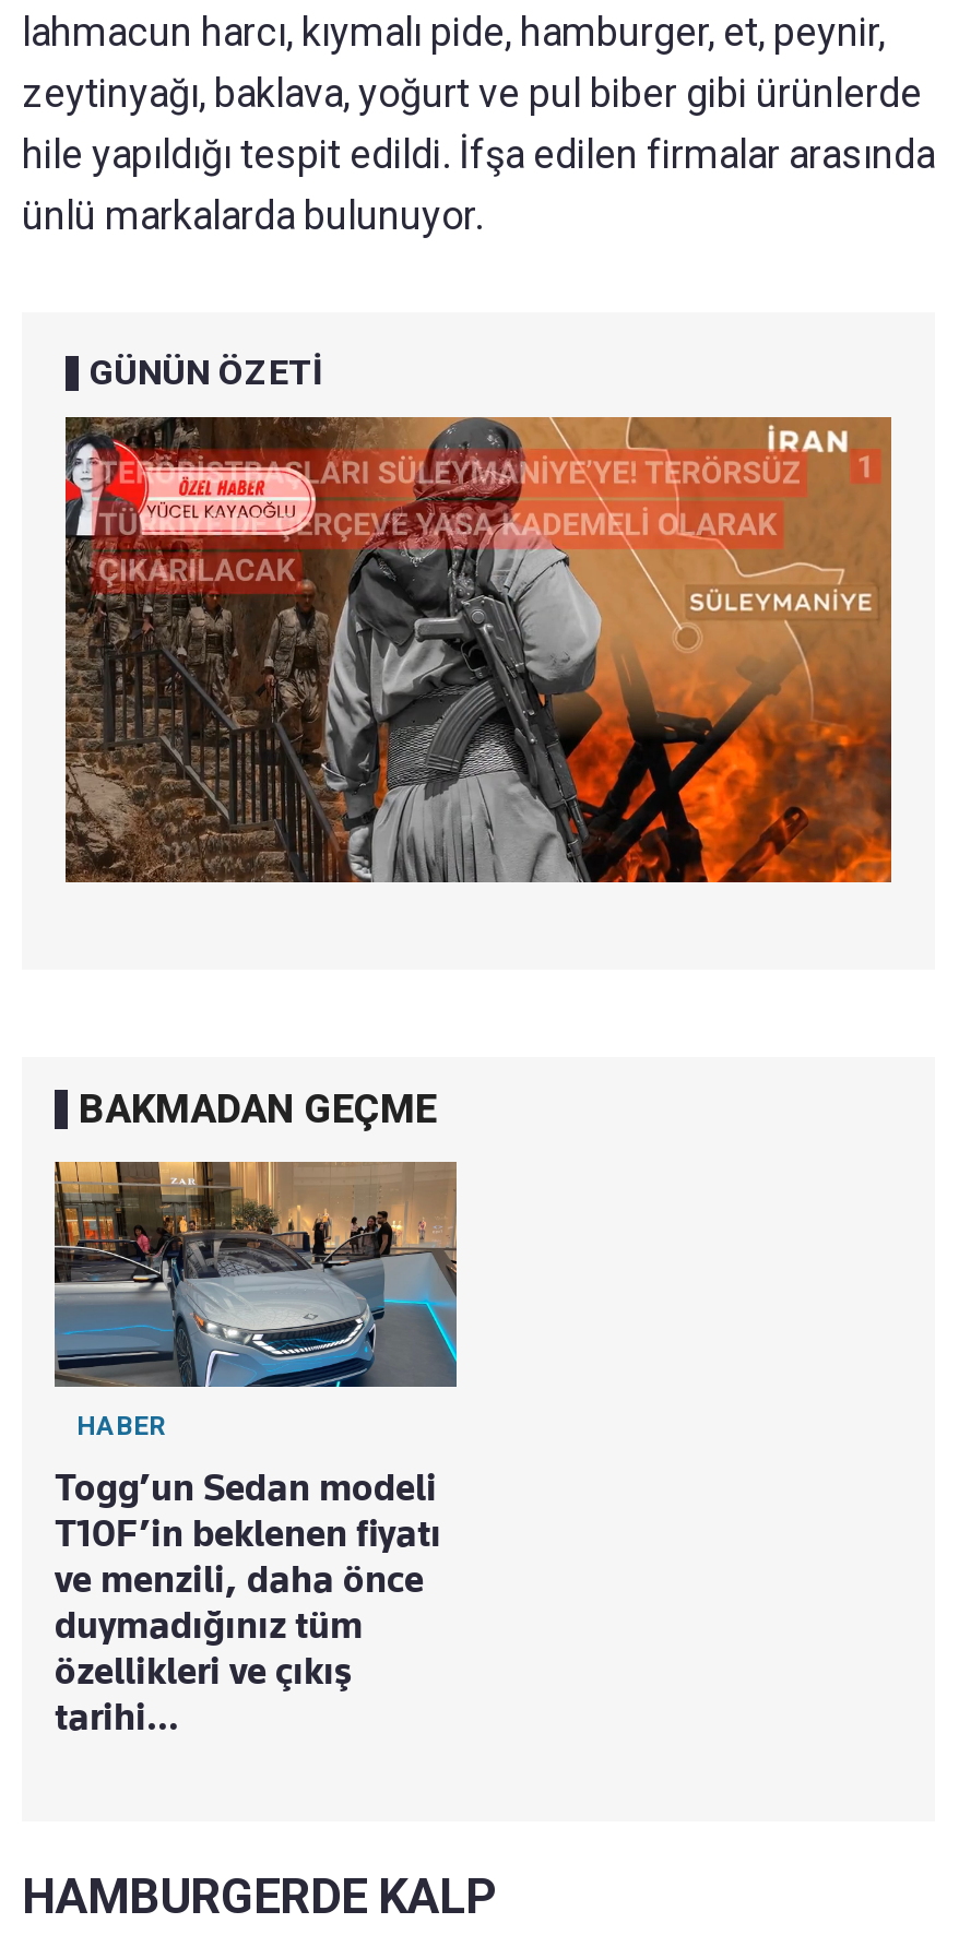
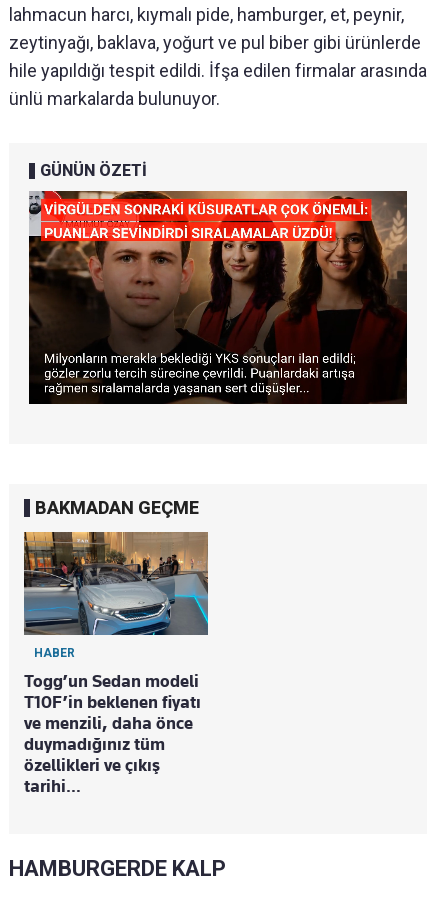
- [image]
+ [image]
